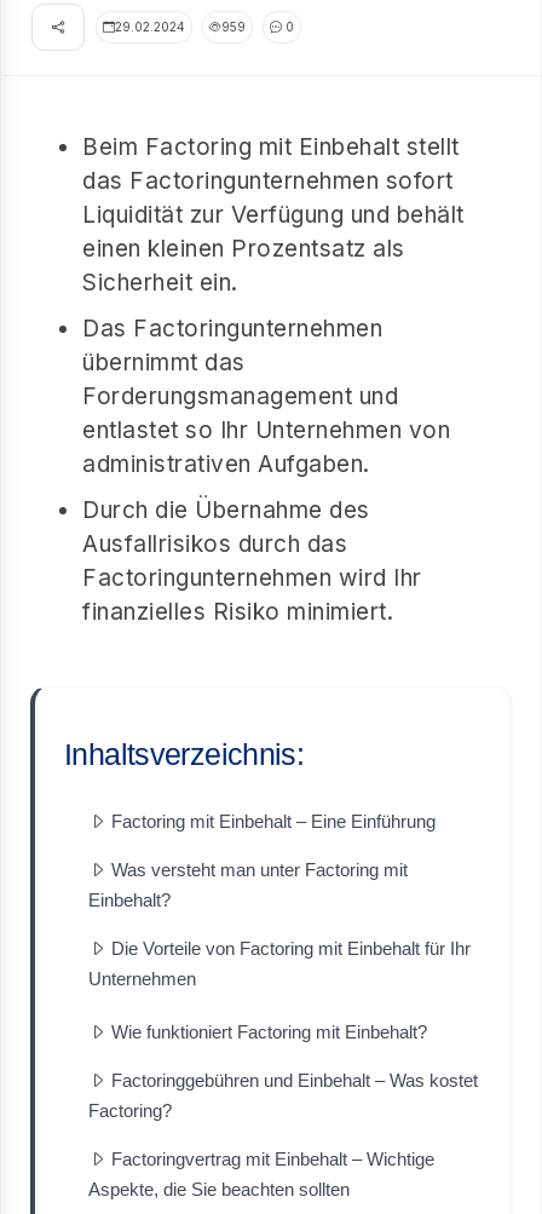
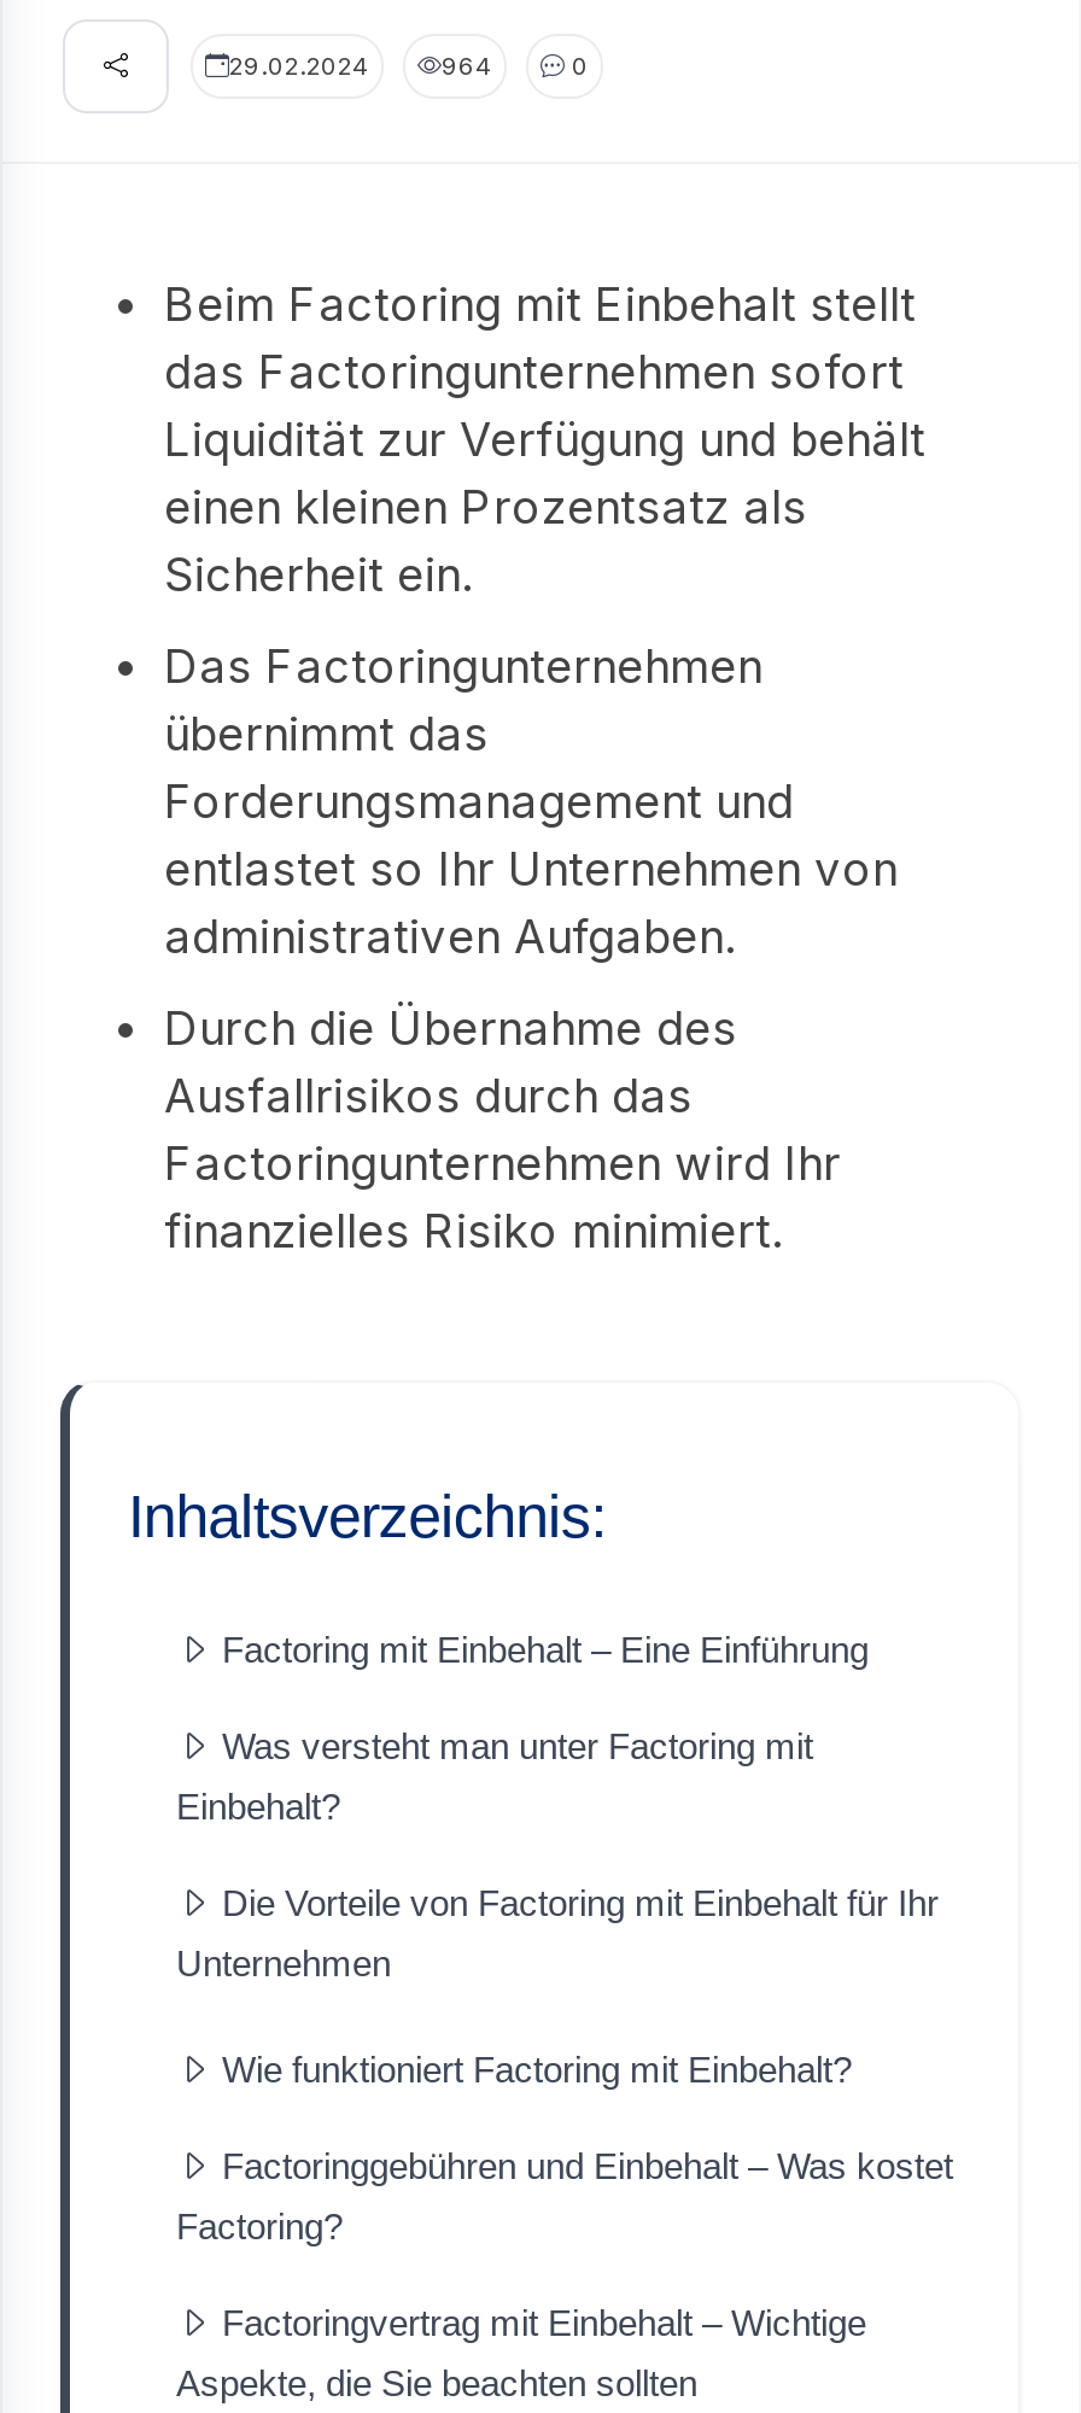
- 959
+ 964
